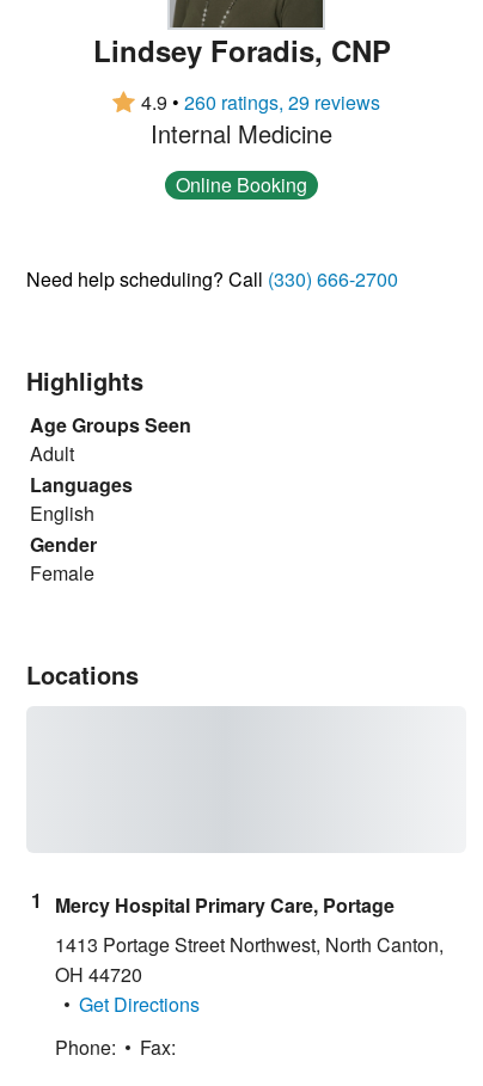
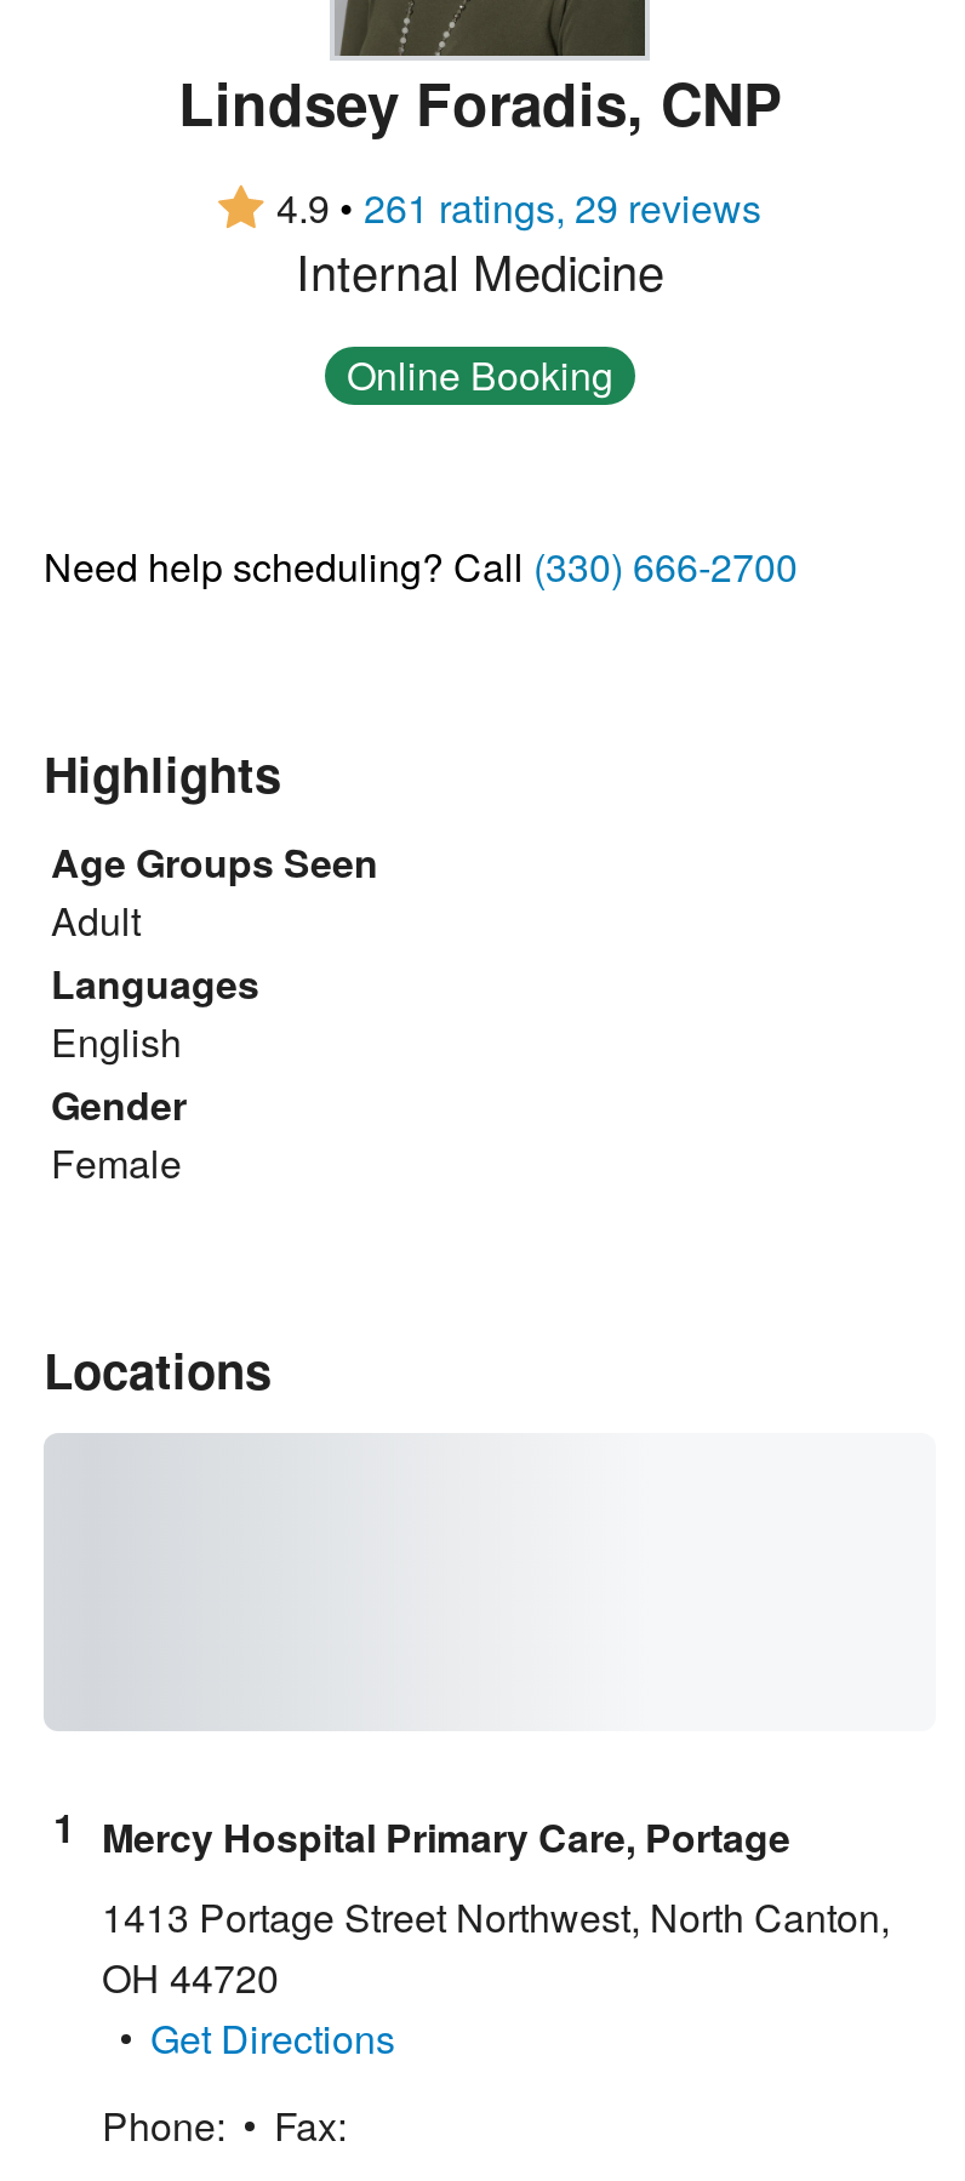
- 4.9 • 260 ratings, 29 reviews
+ 4.9 • 261 ratings, 29 reviews
